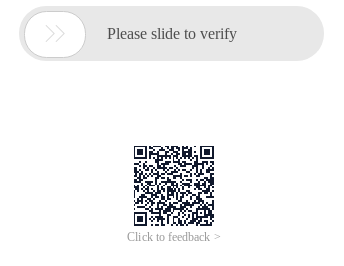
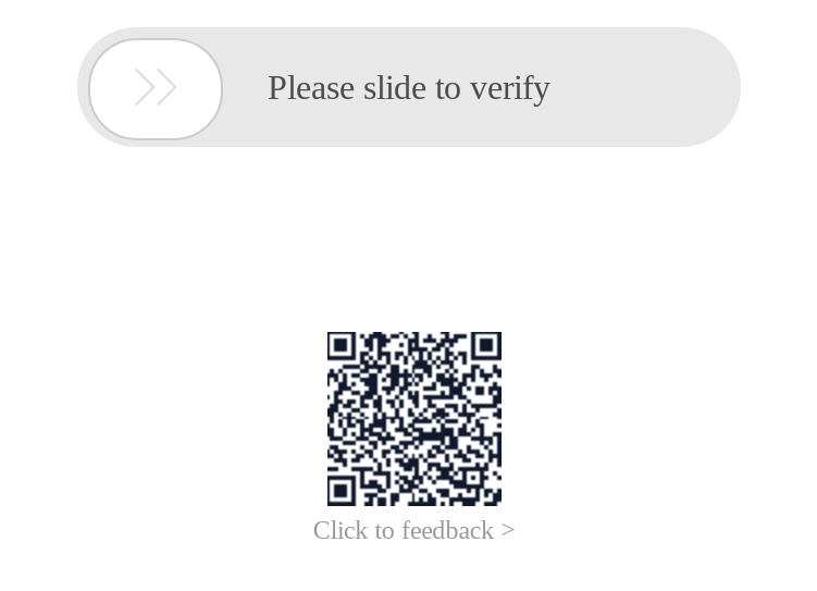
- [image]
+ [image]
